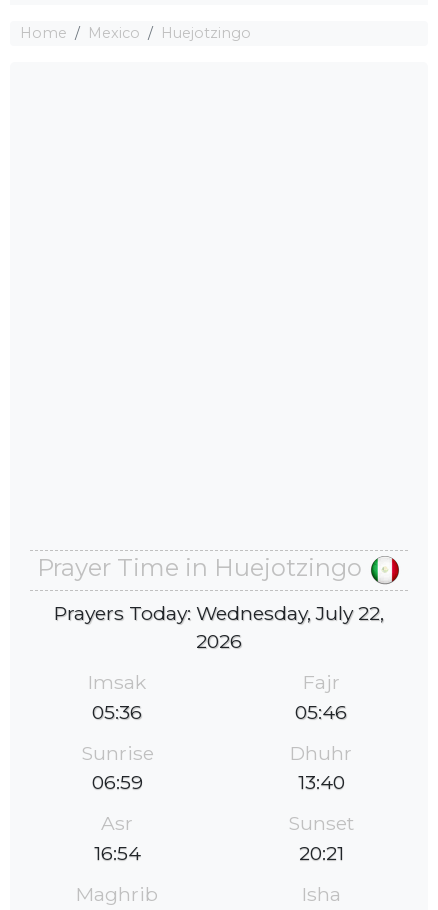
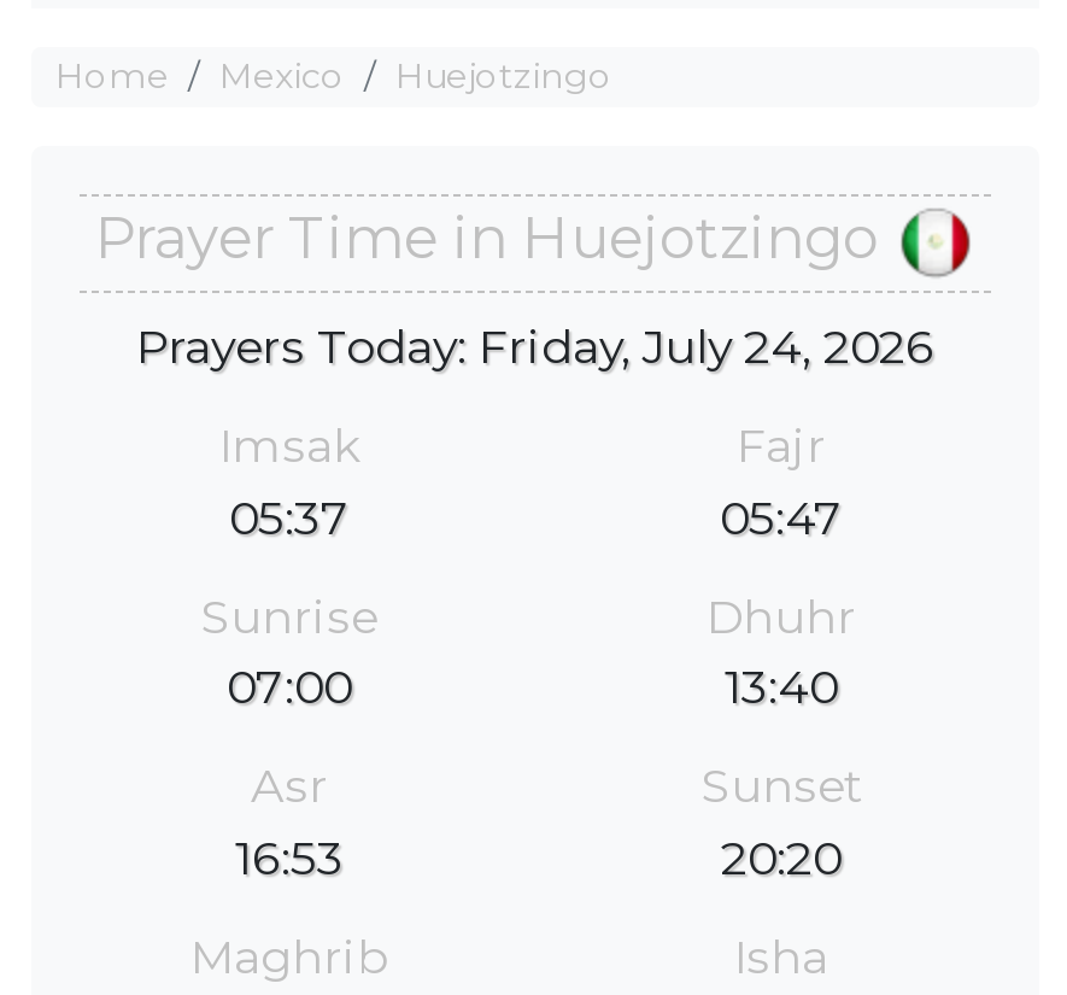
- Prayers Today: Wednesday, July 22,
- 2026
+ Prayers Today: Friday, July 24, 2026

- 05:36
+ 05:37

- 05:46
+ 05:47

- 06:59
+ 07:00

- 16:54
+ 16:53

- 20:21
+ 20:20
